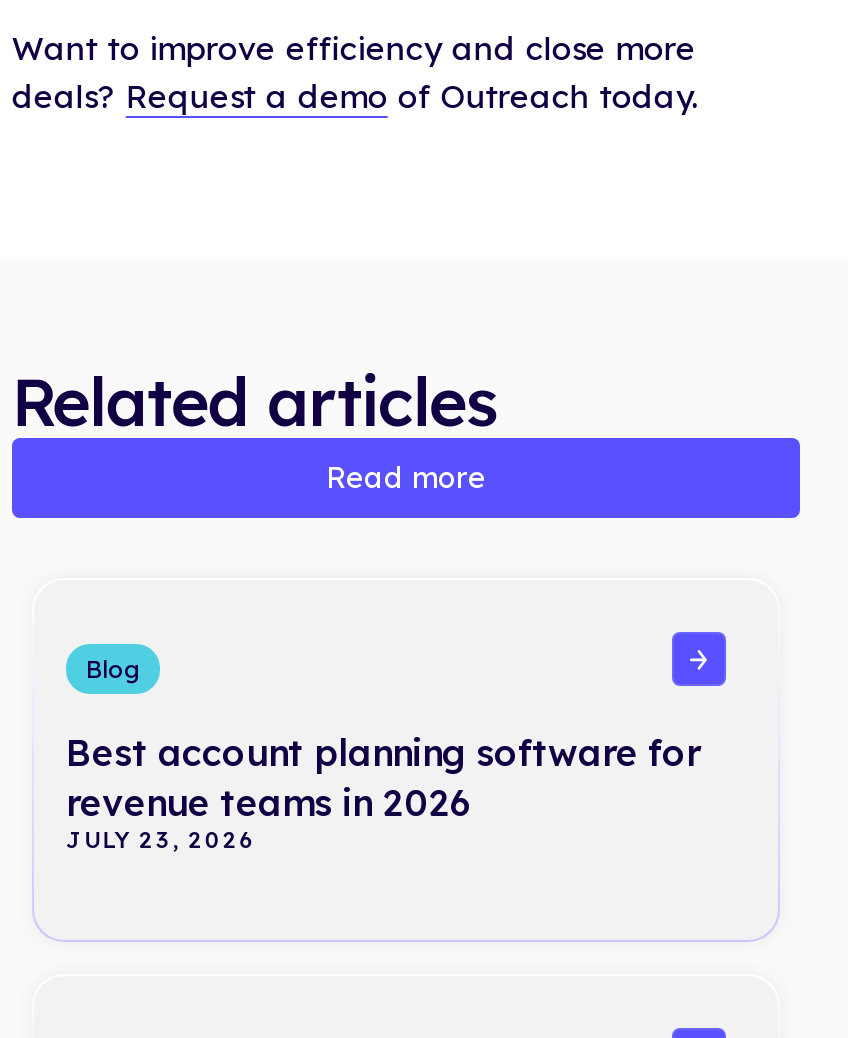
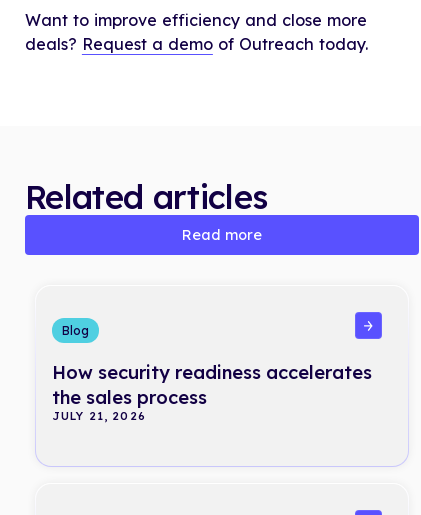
- Best account planning software for
- revenue teams in 2026
- JULY 23, 2026
+ How security readiness accelerates
+ the sales process
+ JULY 21, 2026
